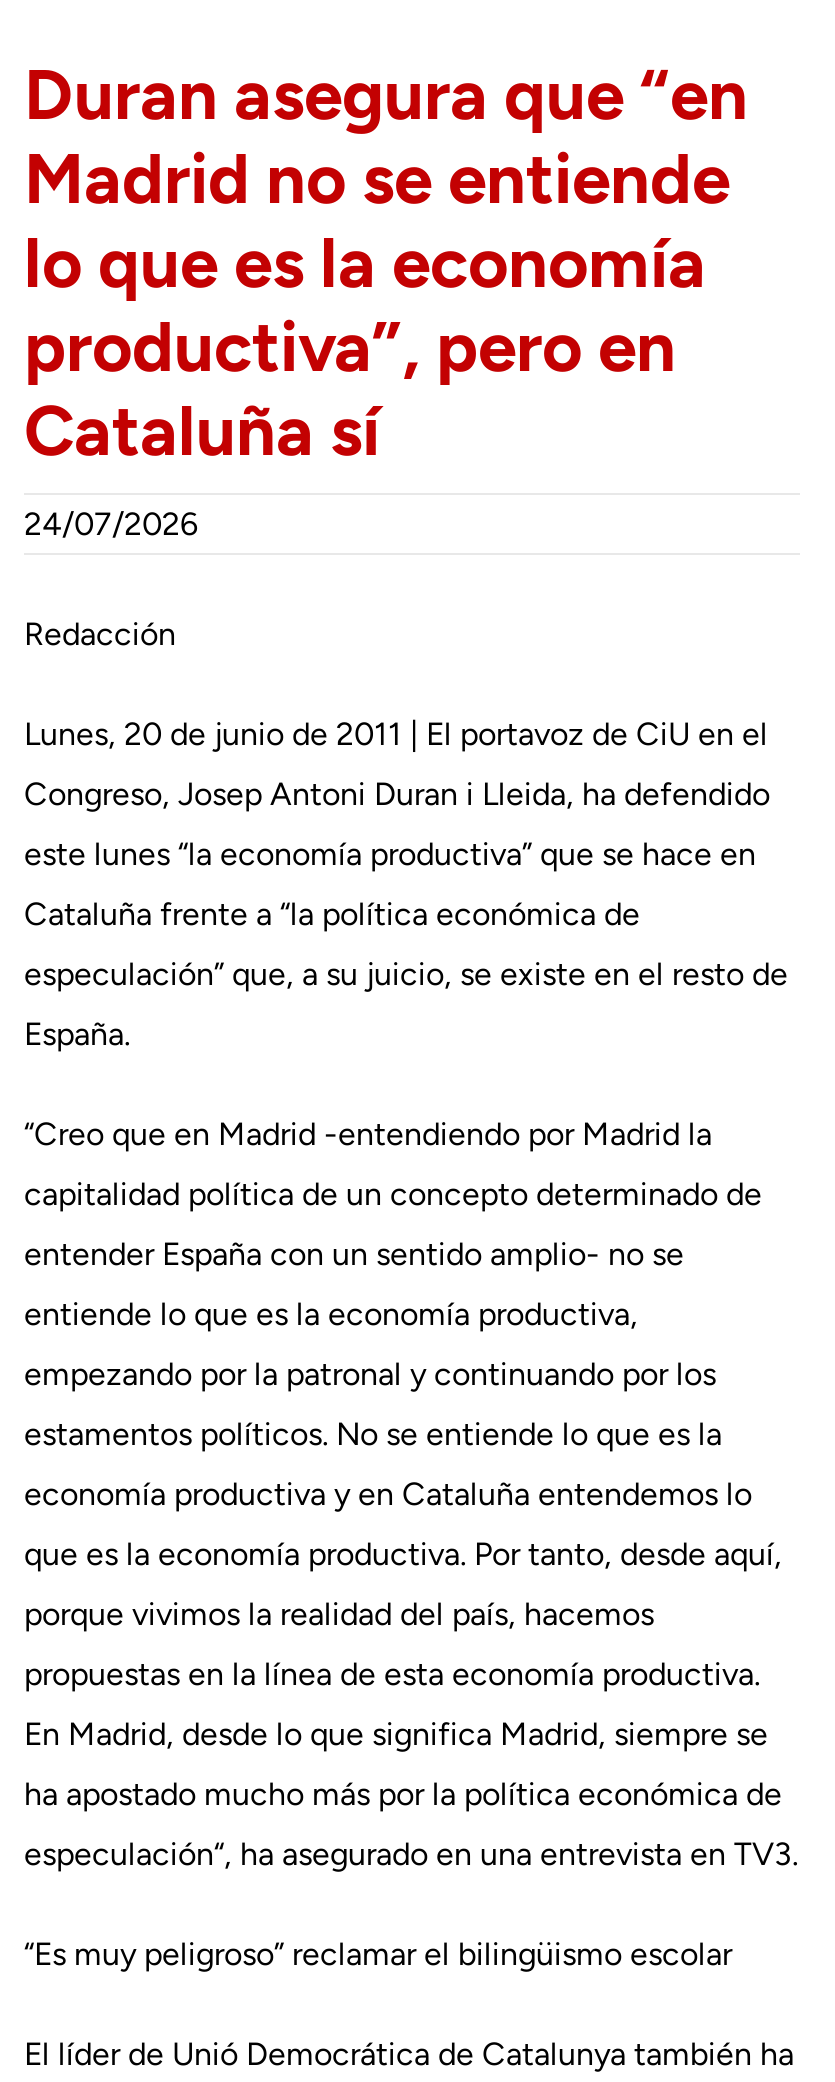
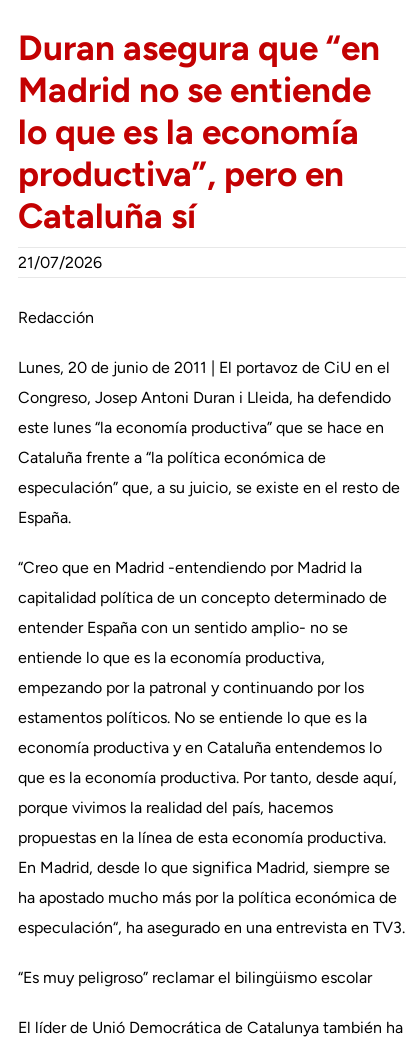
- 24/07/2026
+ 21/07/2026
